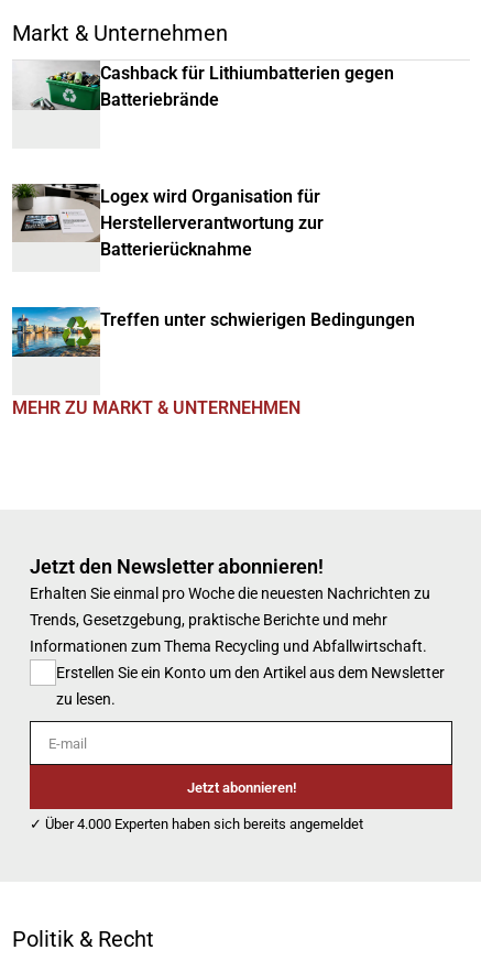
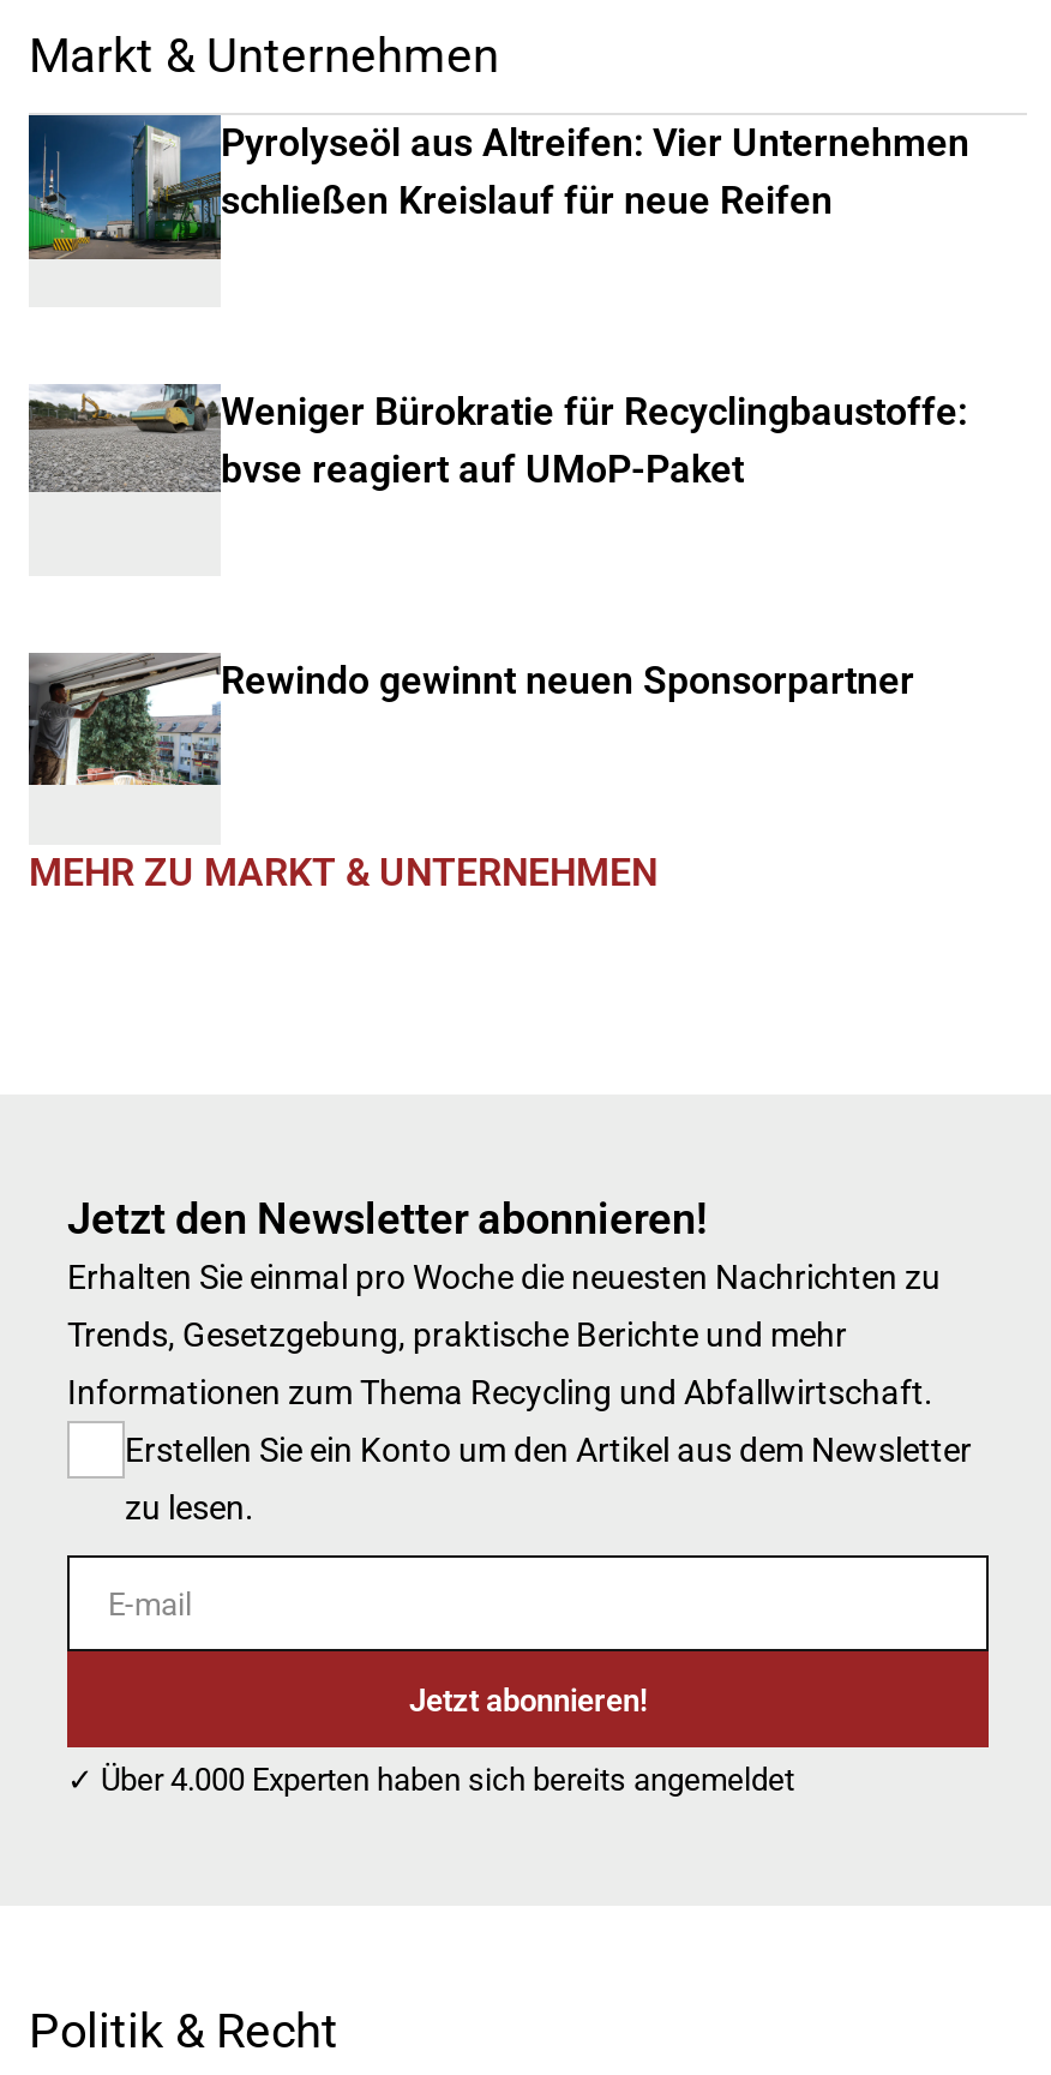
- [image]
- Cashback für Lithiumbatterien gegen
- Batteriebrände
+ [image]
+ Pyrolyseöl aus Altreifen: Vier Unternehmen
+ schließen Kreislauf für neue Reifen

- [image]
- Logex wird Organisation für
- Herstellerverantwortung zur
- Batterierücknahme
+ [image]
+ Weniger Bürokratie für Recyclingbaustoffe:
+ bvse reagiert auf UMoP-Paket

- [image]
- Treffen unter schwierigen Bedingungen
+ [image]
+ Rewindo gewinnt neuen Sponsorpartner
